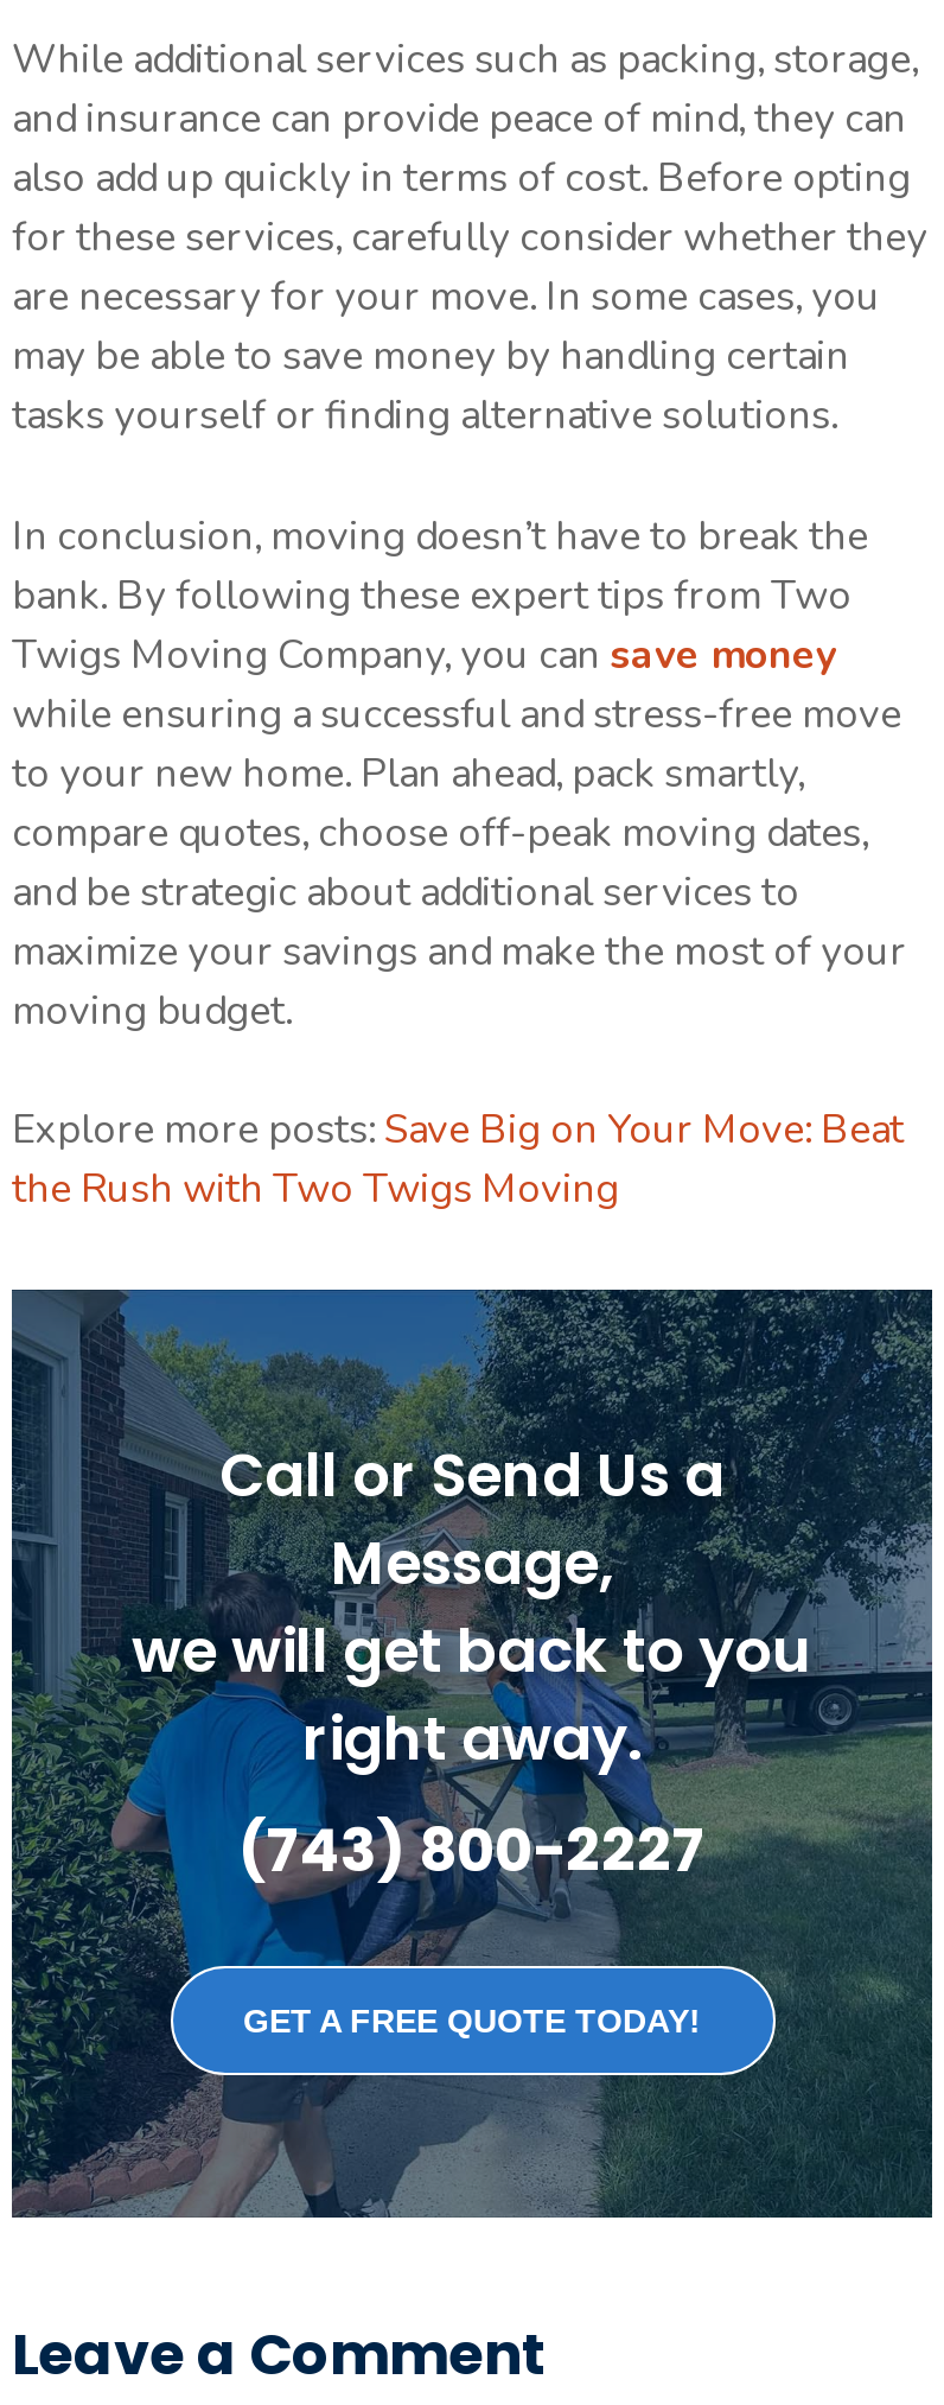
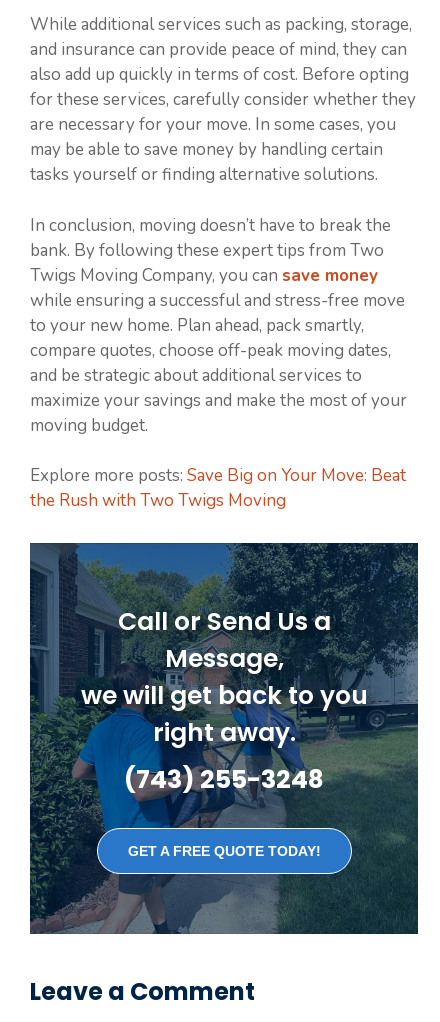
- (743) 800-2227
+ (743) 255-3248
